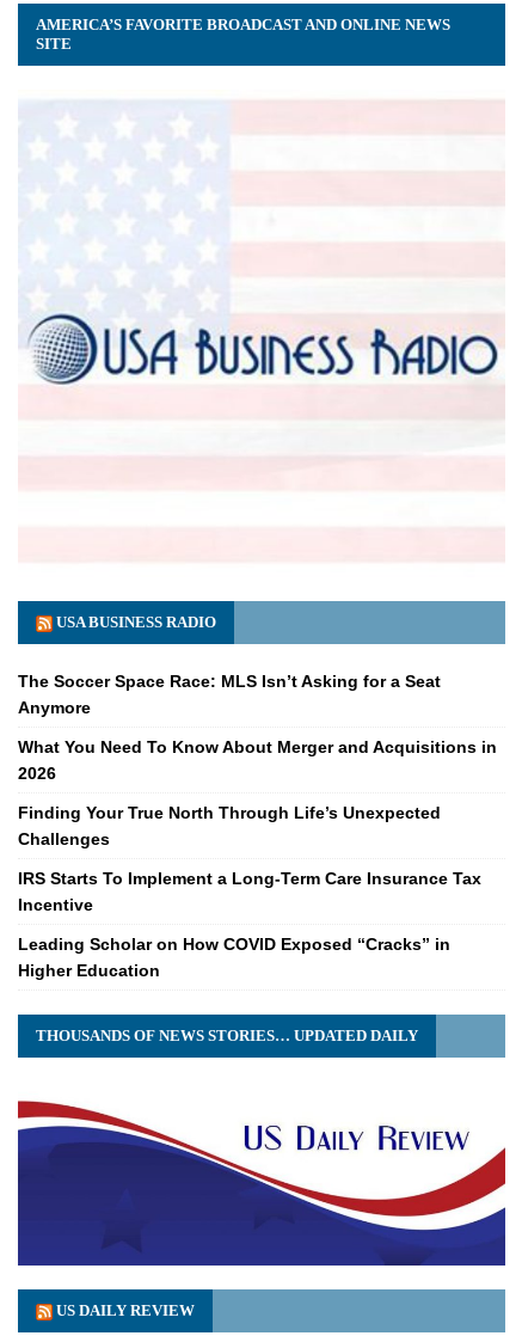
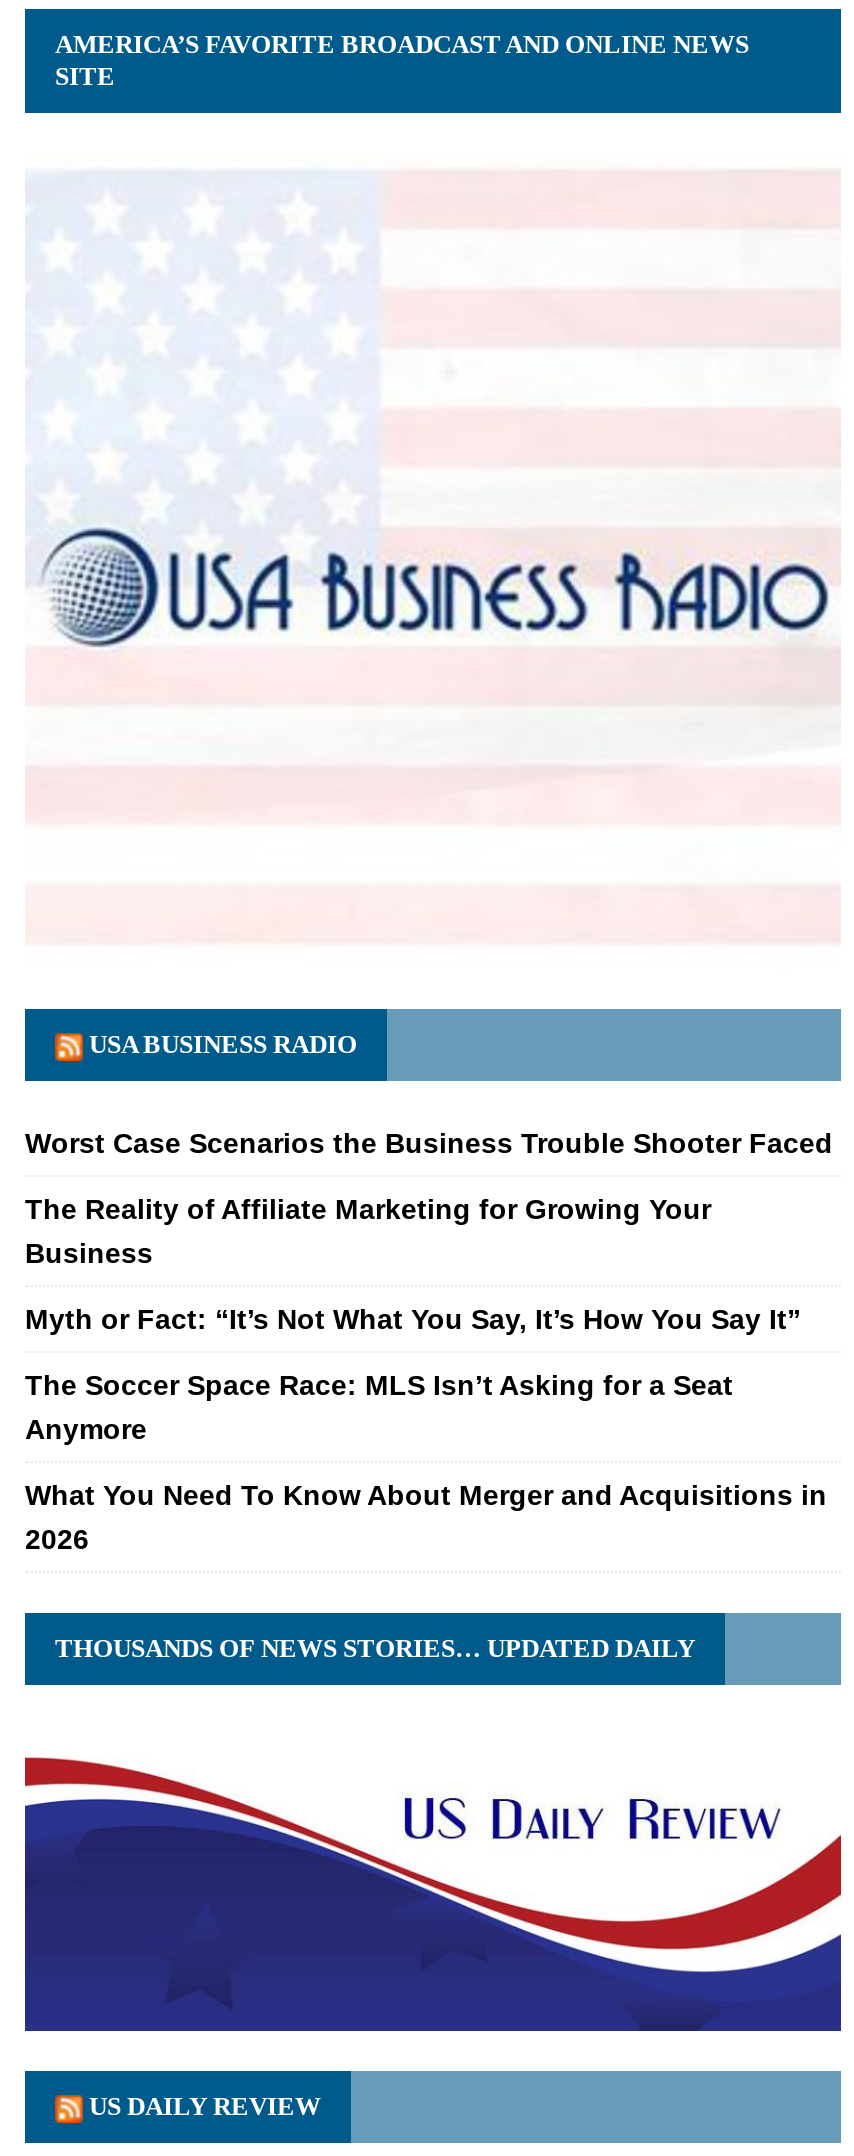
+ Worst Case Scenarios the Business Trouble Shooter Faced
+ The Reality of Affiliate Marketing for Growing Your
+ Business
+ Myth or Fact: “It’s Not What You Say, It’s How You Say It”

moved down: The Soccer Space Race: MLS Isn’t Asking for a Seat | Anymore | What You Need To Know About Merger and Acquisitions in | 2026

- Finding Your True North Through Life’s Unexpected
- Challenges
- IRS Starts To Implement a Long-Term Care Insurance Tax
- Incentive
- Leading Scholar on How COVID Exposed “Cracks” in
- Higher Education
